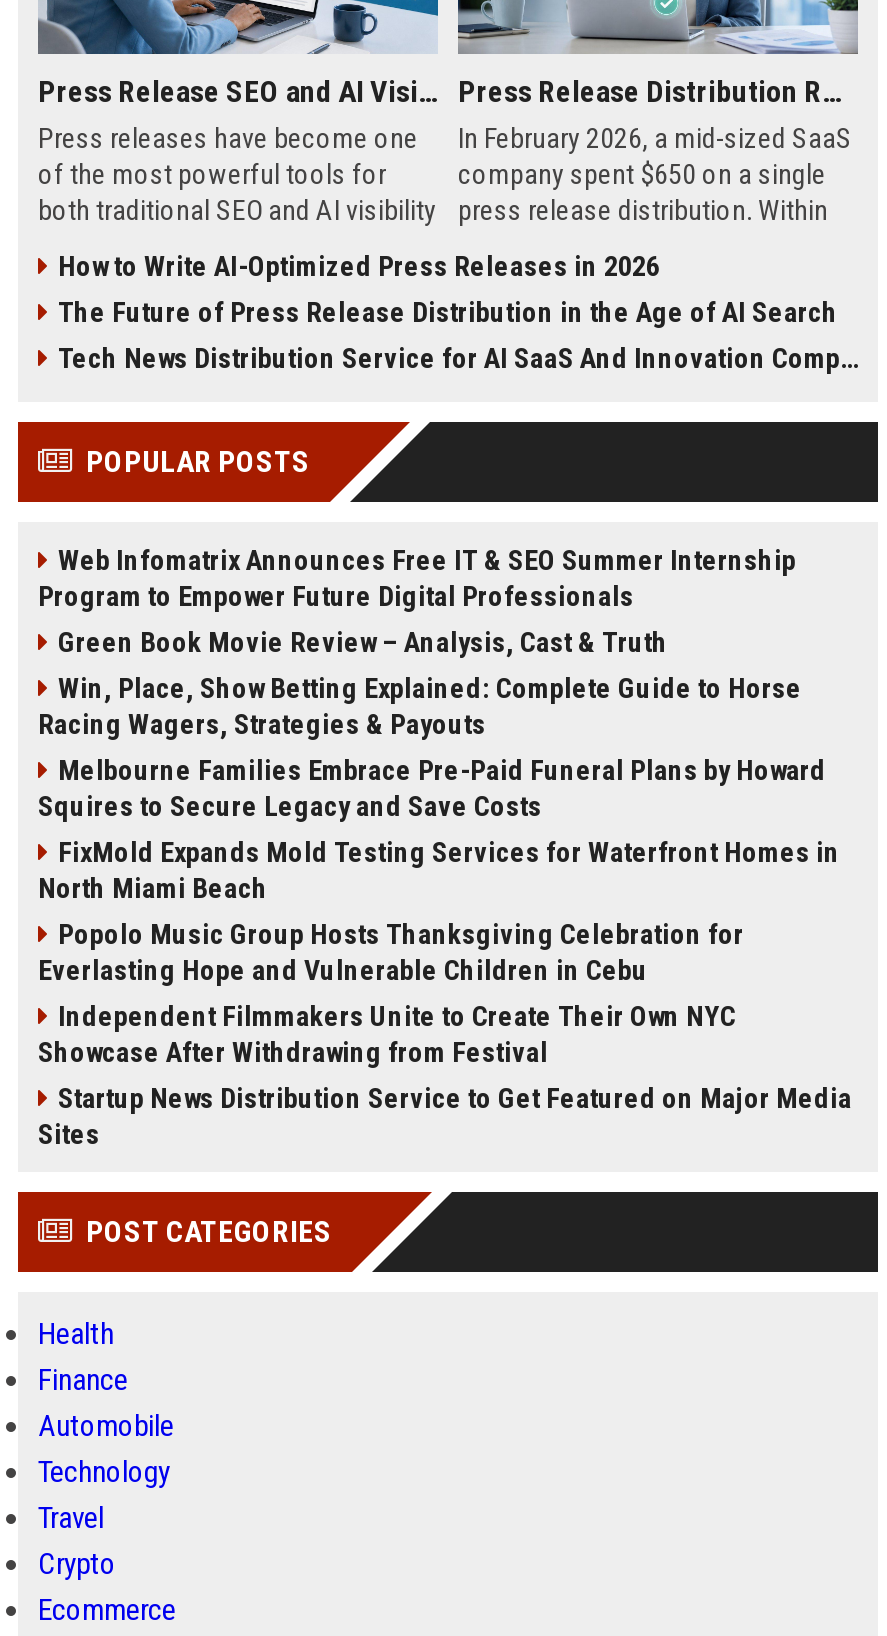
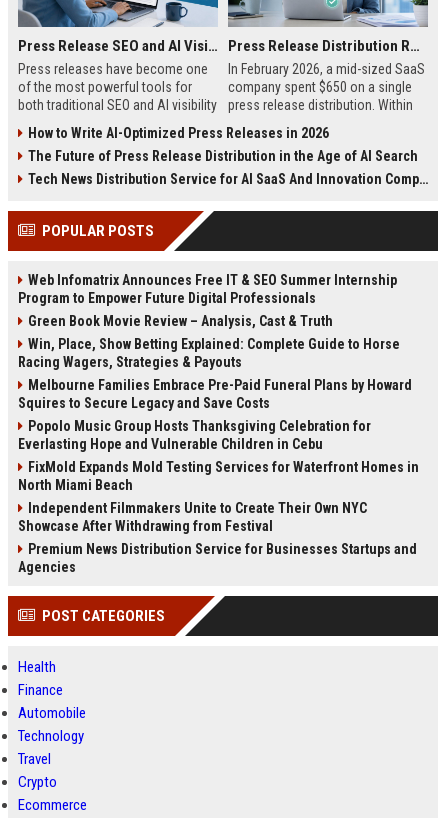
moved down: FixMold Expands Mold Testing Services for Waterfront Homes in | North Miami Beach

moved up: Popolo Music Group Hosts Thanksgiving Celebration for | Everlasting Hope and Vulnerable Children in Cebu

- Startup News Distribution Service to Get Featured on Major Media
- Sites
+ Premium News Distribution Service for Businesses Startups and
+ Agencies
